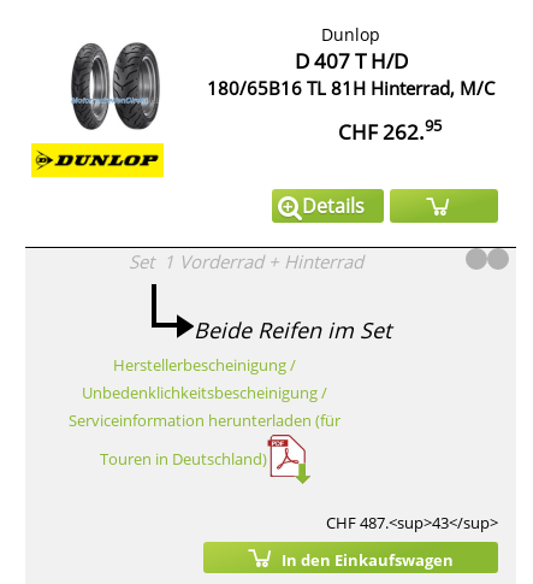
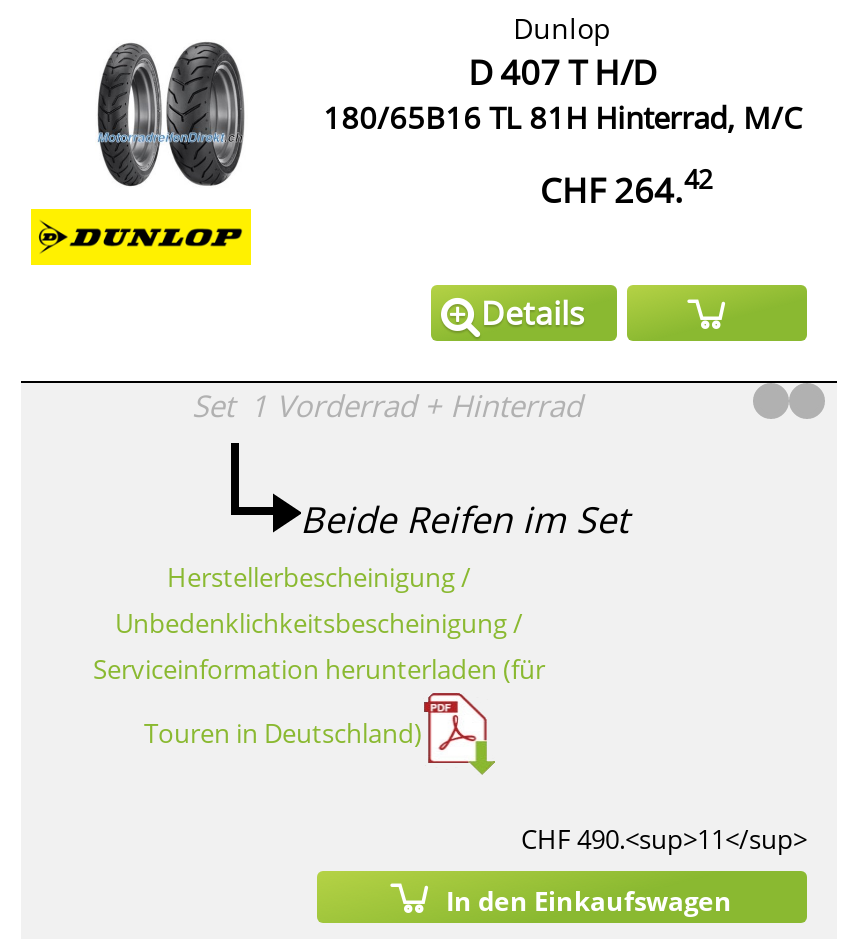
- CHF 262.95
+ CHF 264.42

- CHF 487.<sup>43</sup>
+ CHF 490.<sup>11</sup>
